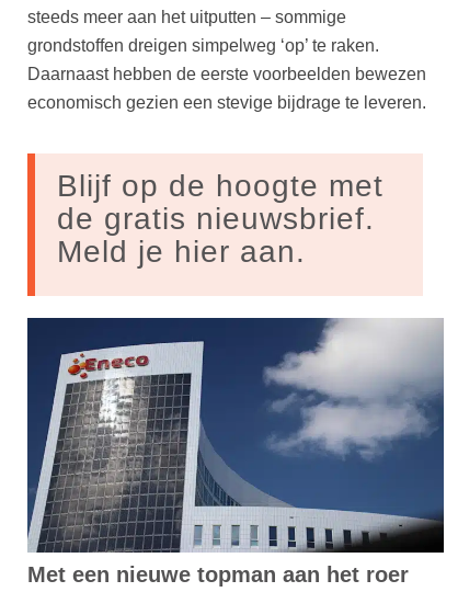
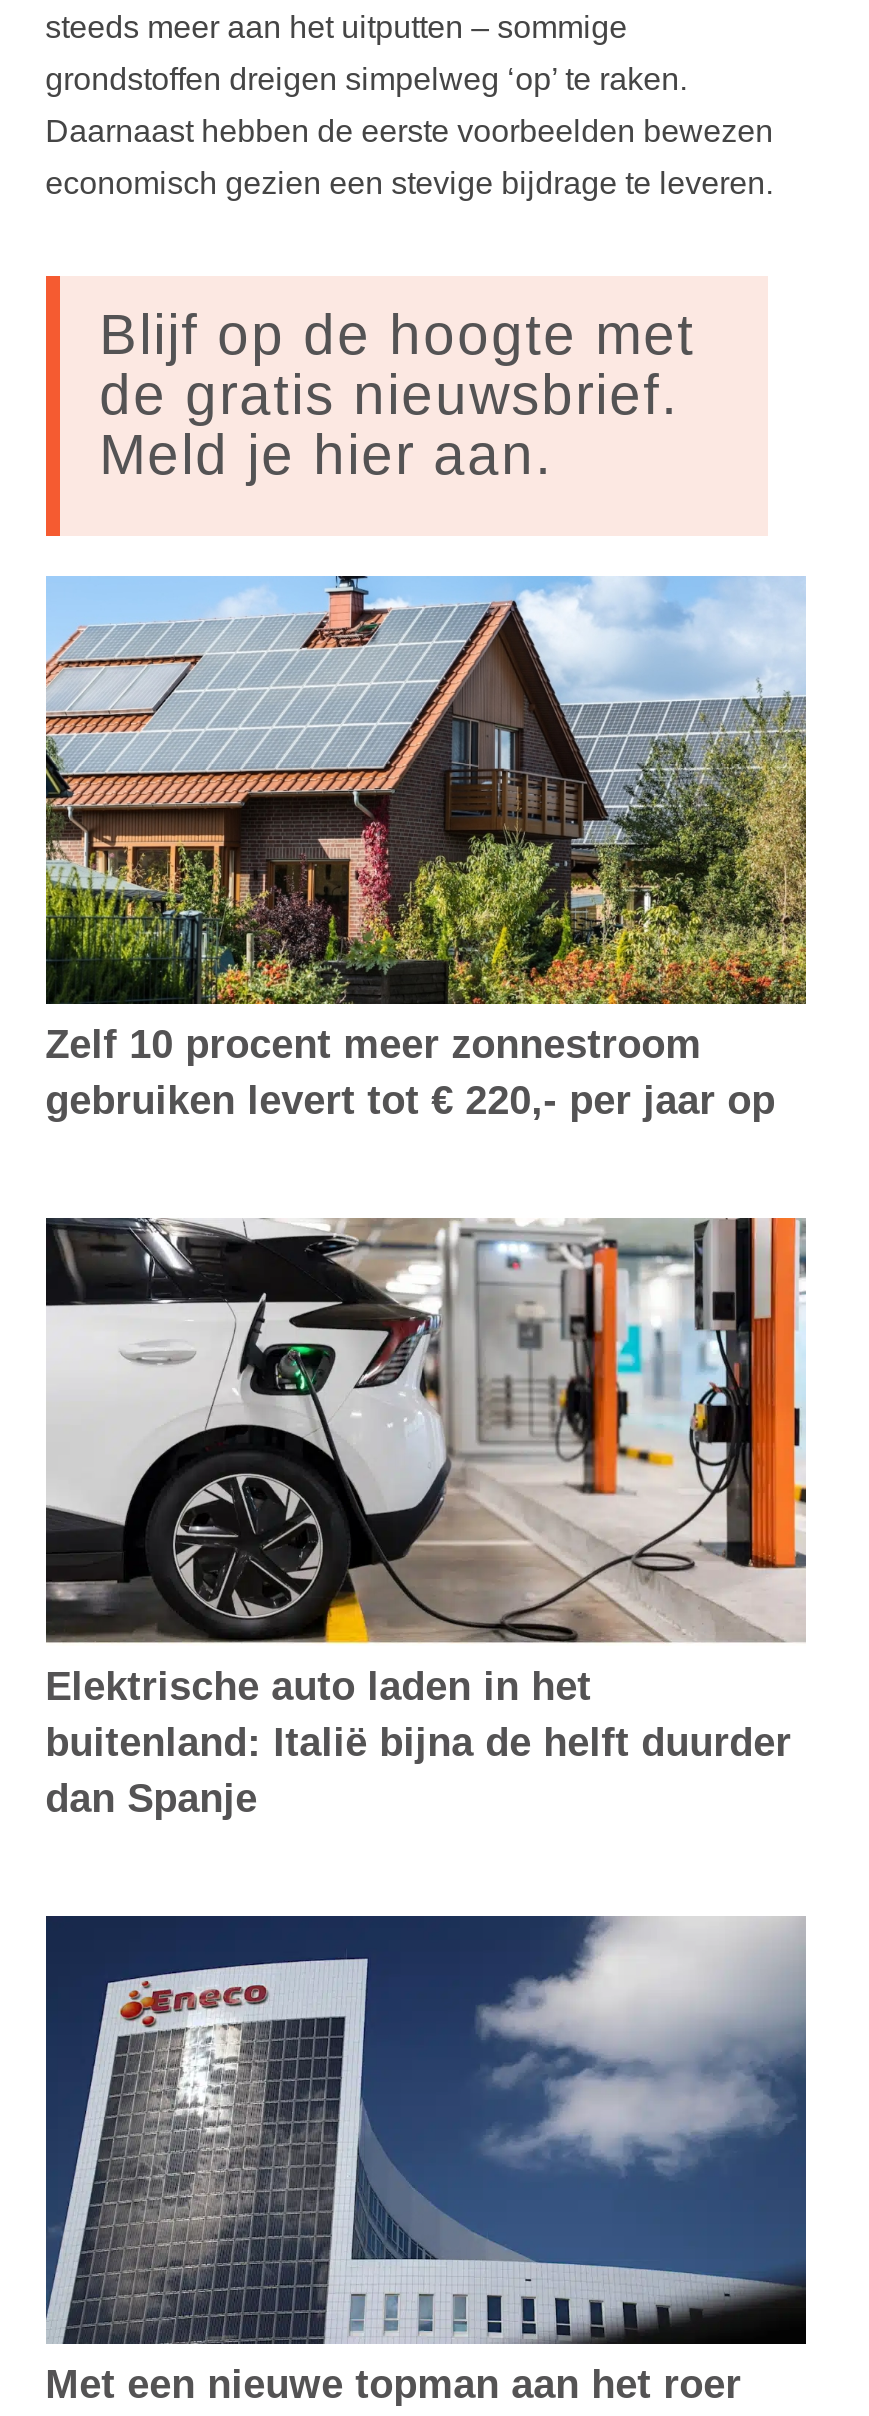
+ [image]
+ Zelf 10 procent meer zonnestroom
+ gebruiken levert tot € 220,- per jaar op

+ [image]
+ Elektrische auto laden in het
+ buitenland: Italië bijna de helft duurder
+ dan Spanje
